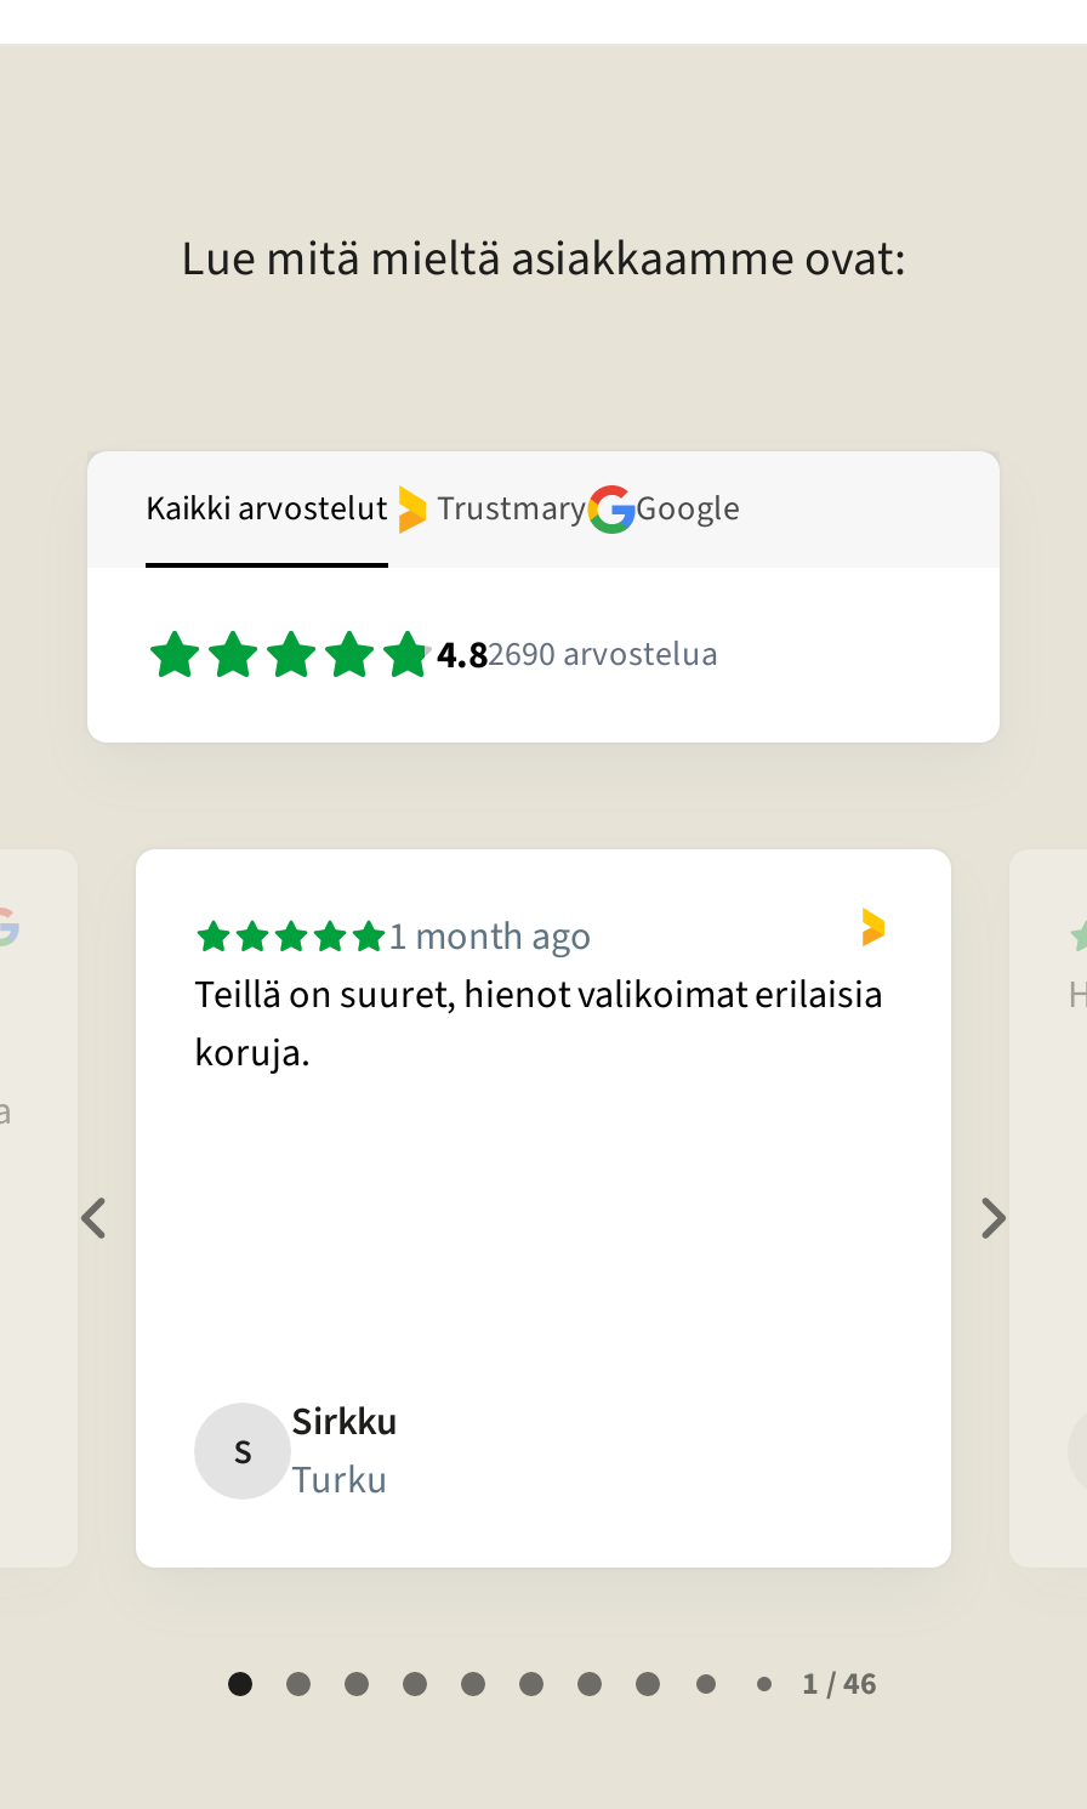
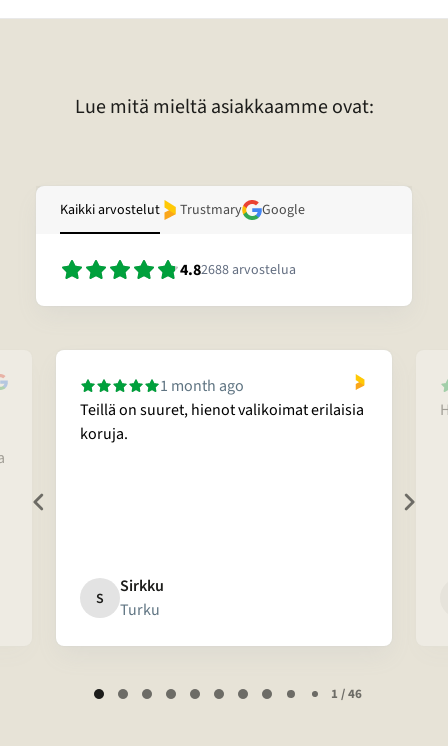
- 4.82690 arvostelua
+ 4.82688 arvostelua
